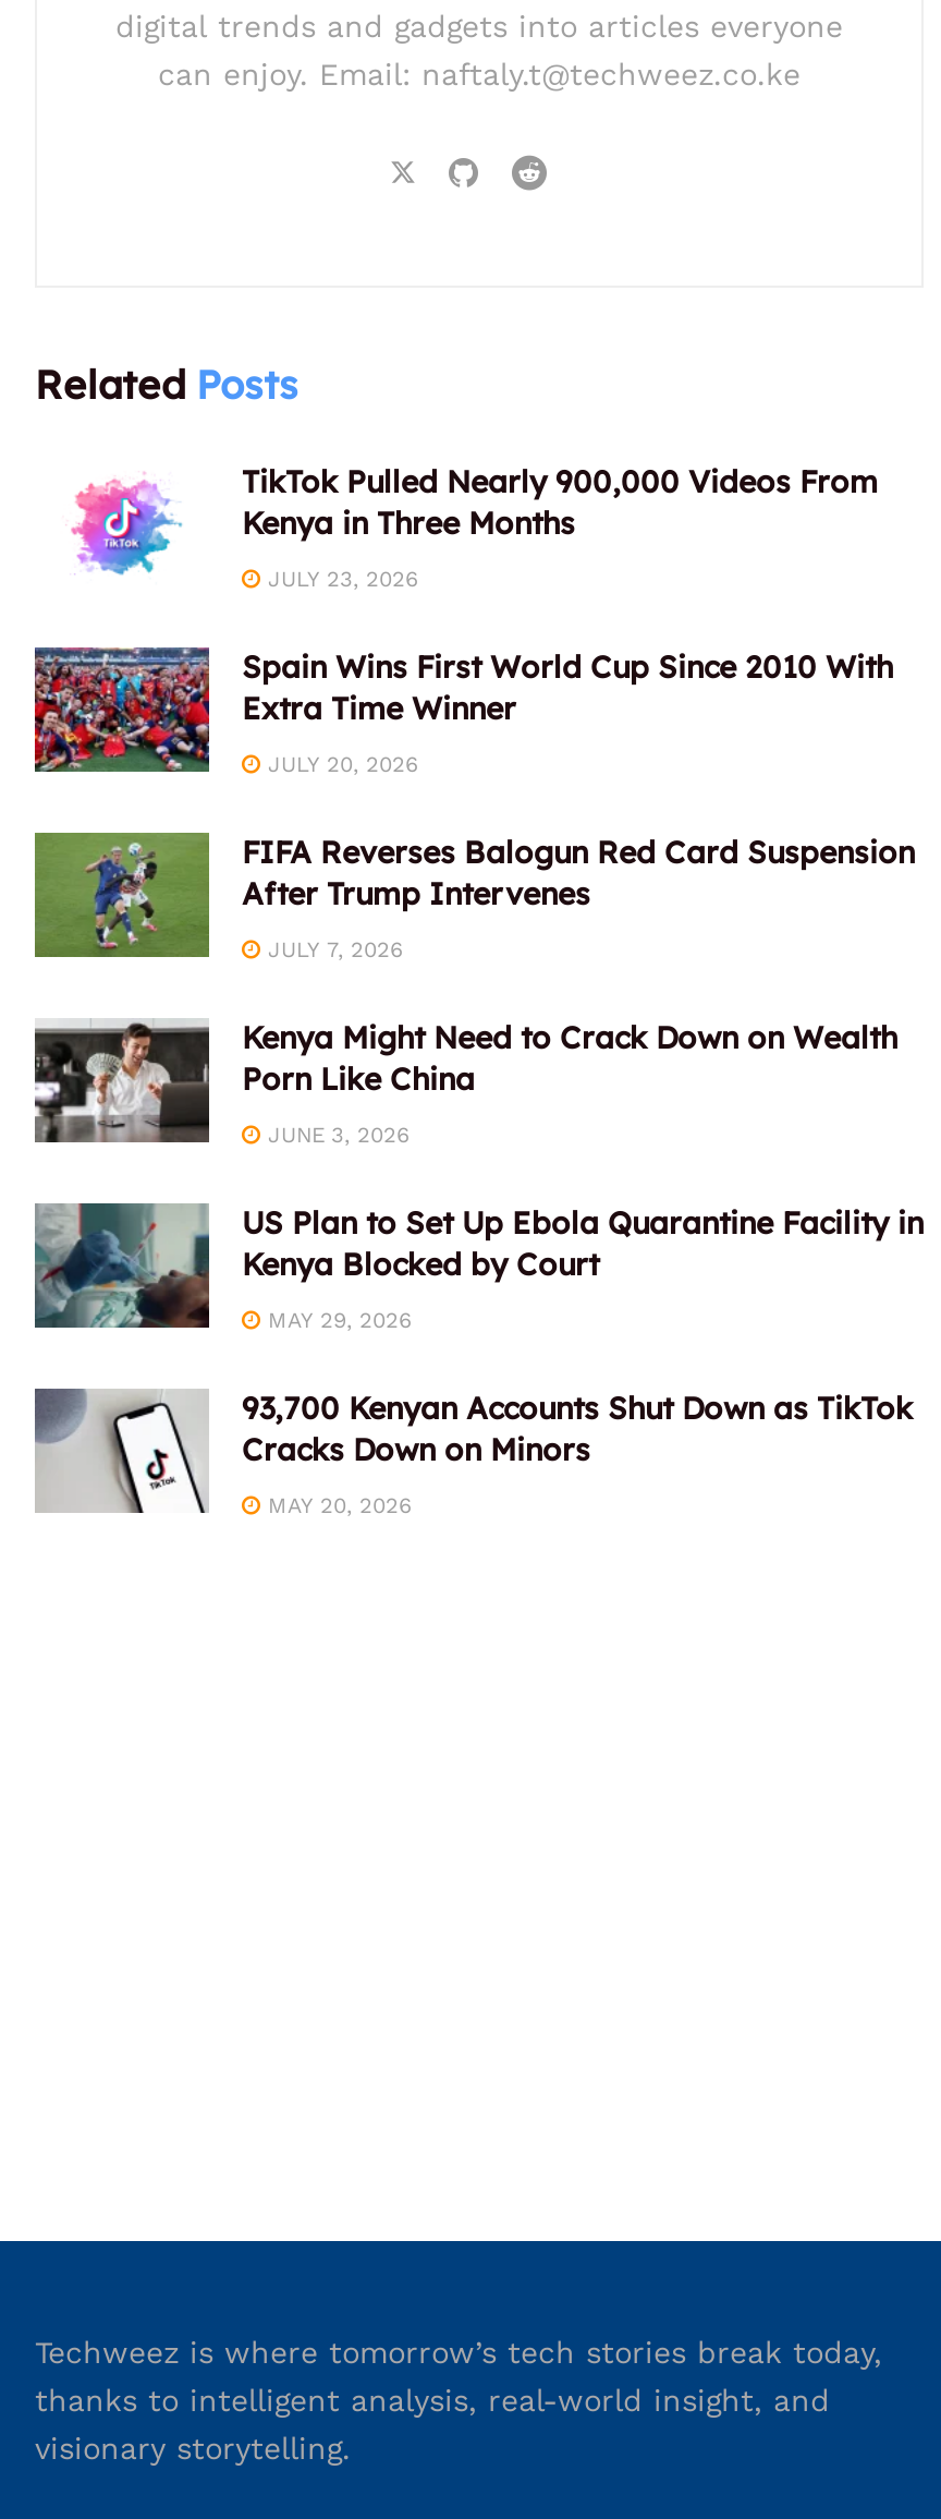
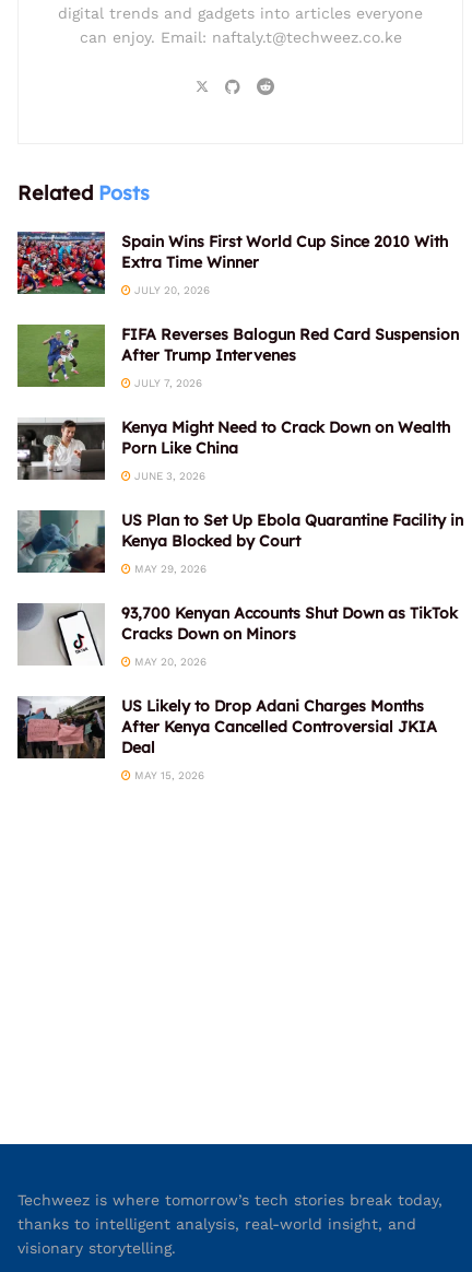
- [image]
- TikTok Pulled Nearly 900,000 Videos From
- Kenya in Three Months
- JULY 23, 2026

moved up: [image] | Spain Wins First World Cup Since 2010 With | Extra Time Winner | ... | Cracks Down on Minors | MAY 20, 2026

+ [image]
+ US Likely to Drop Adani Charges Months
+ After Kenya Cancelled Controversial JKIA
+ Deal
+ MAY 15, 2026
